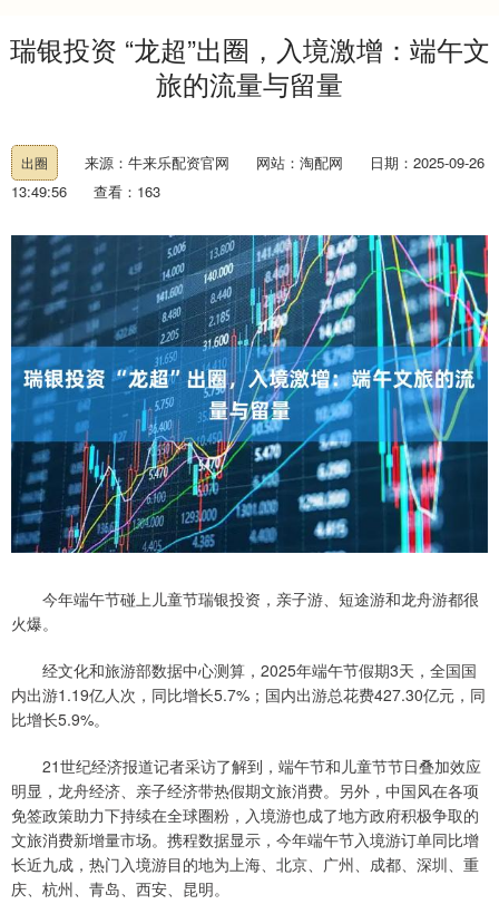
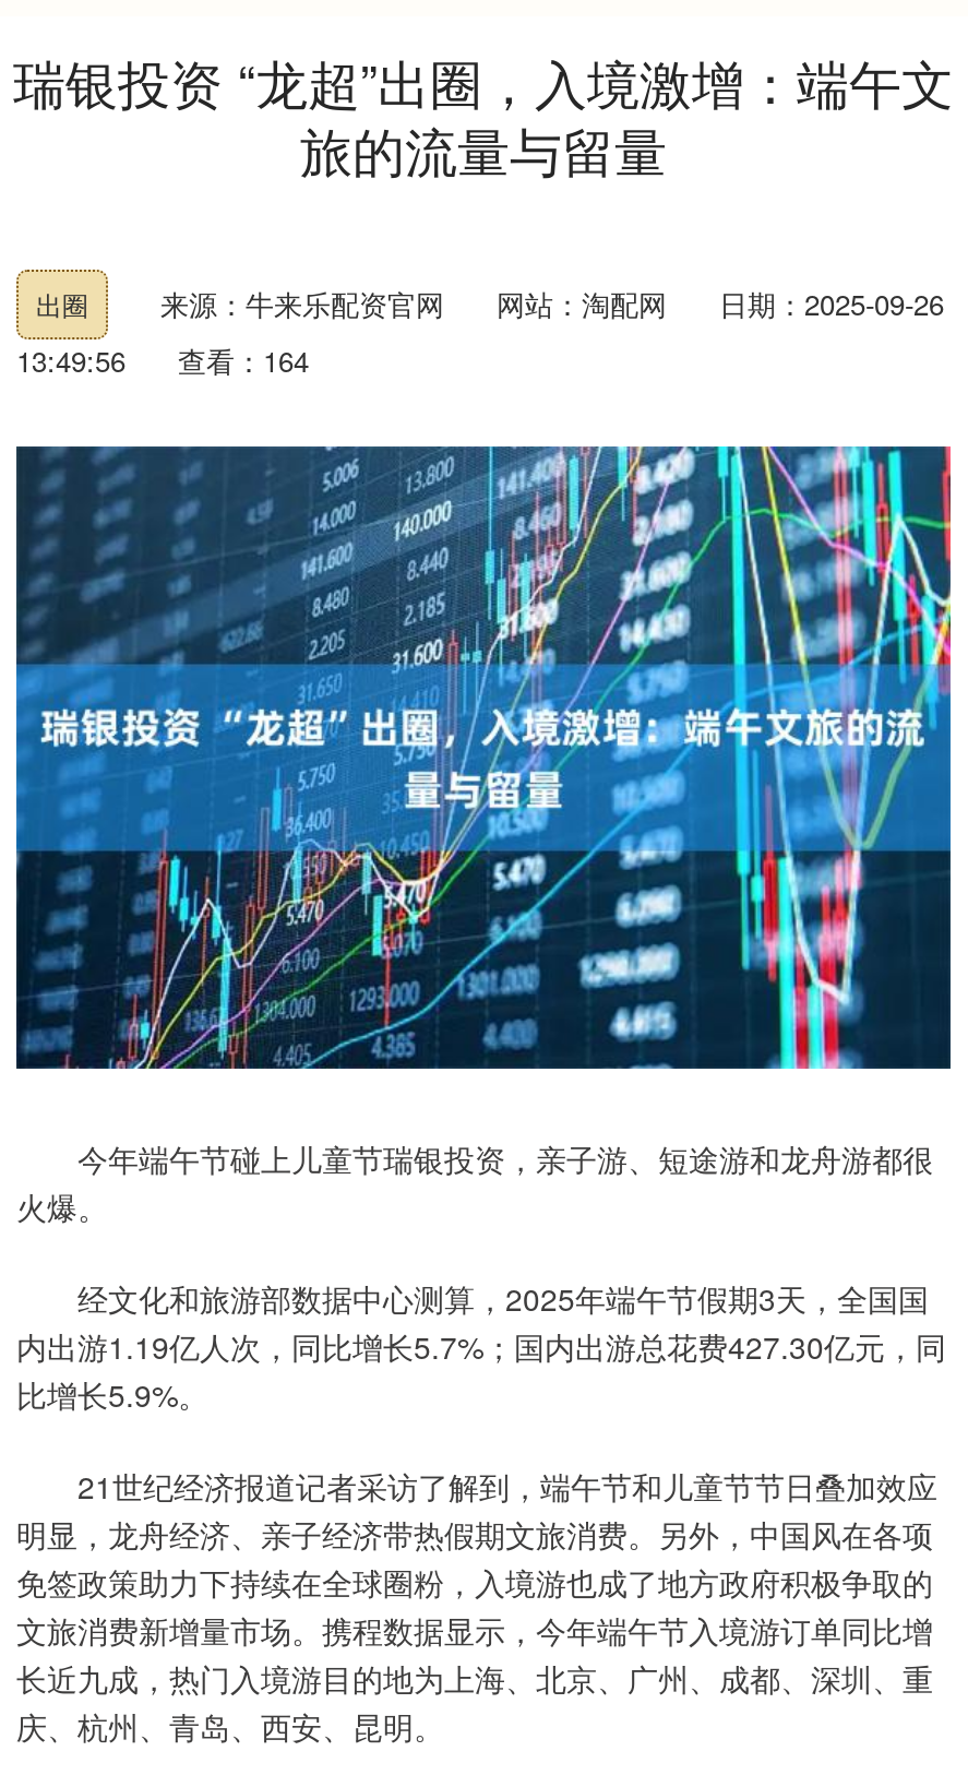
- 13:49:56 查看：163
+ 13:49:56 查看：164
